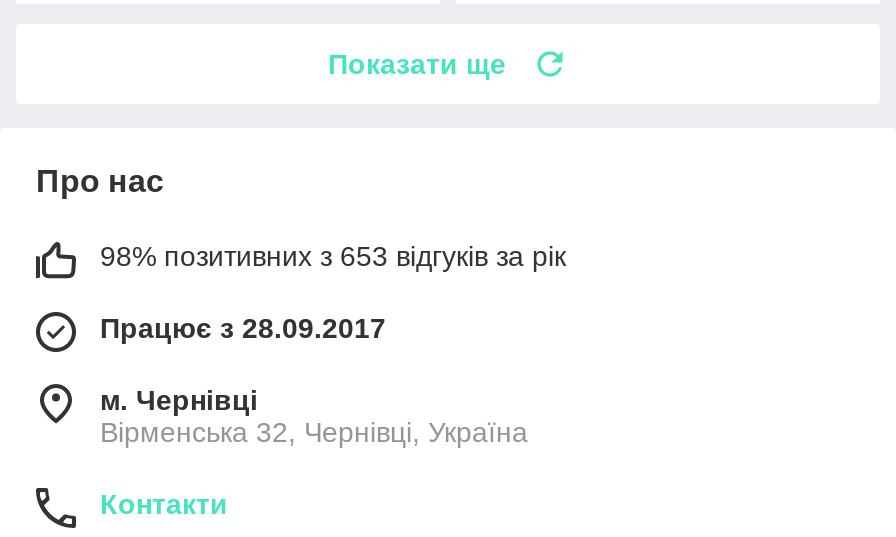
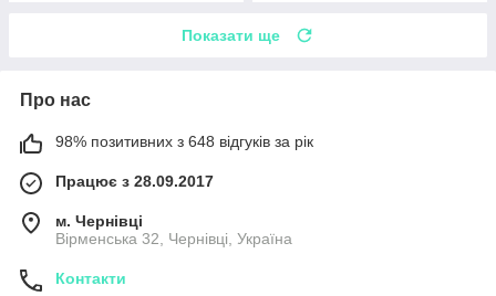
- 98% позитивних з 653 відгуків за рік
+ 98% позитивних з 648 відгуків за рік
